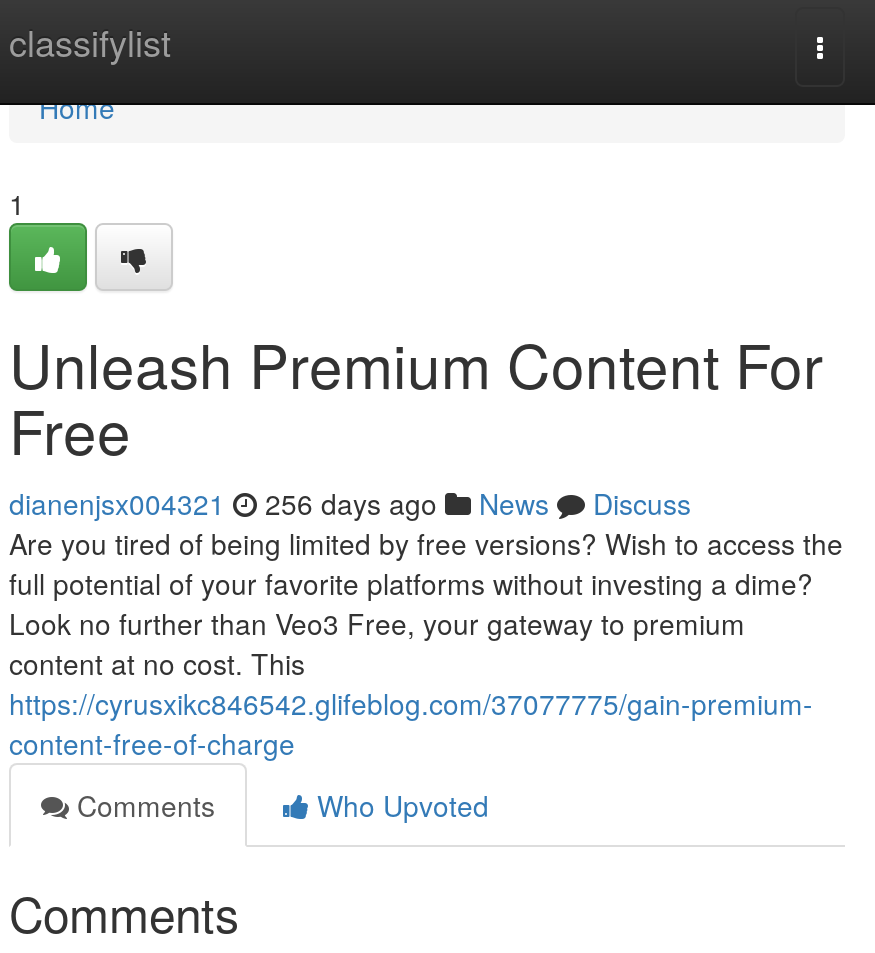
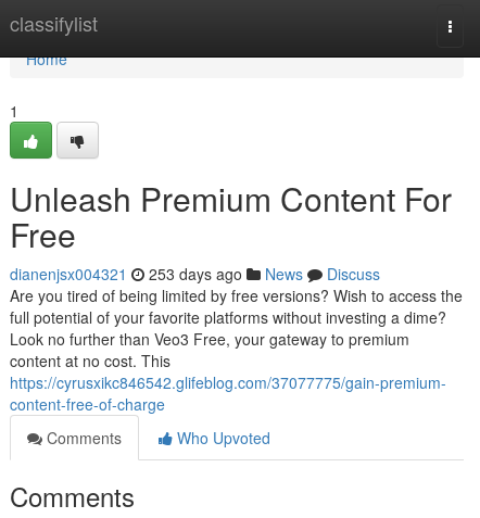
- dianenjsx004321 256 days ago News Discuss
+ dianenjsx004321 253 days ago News Discuss
